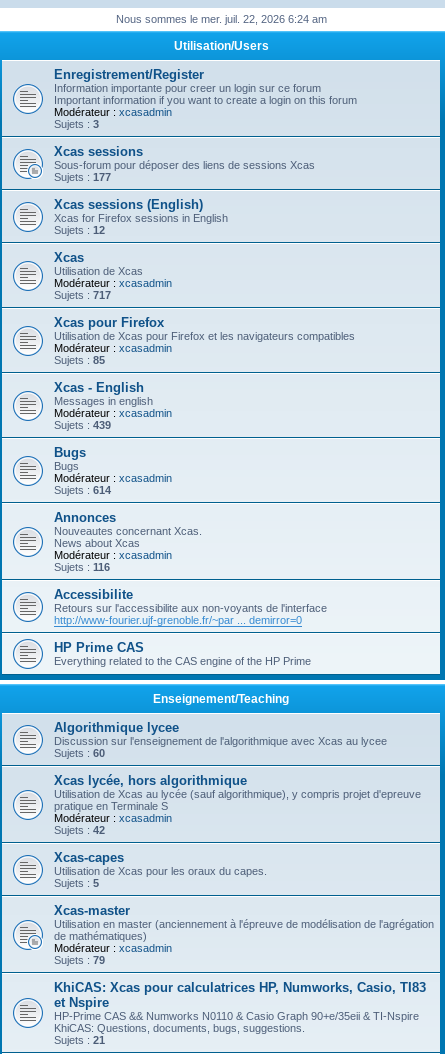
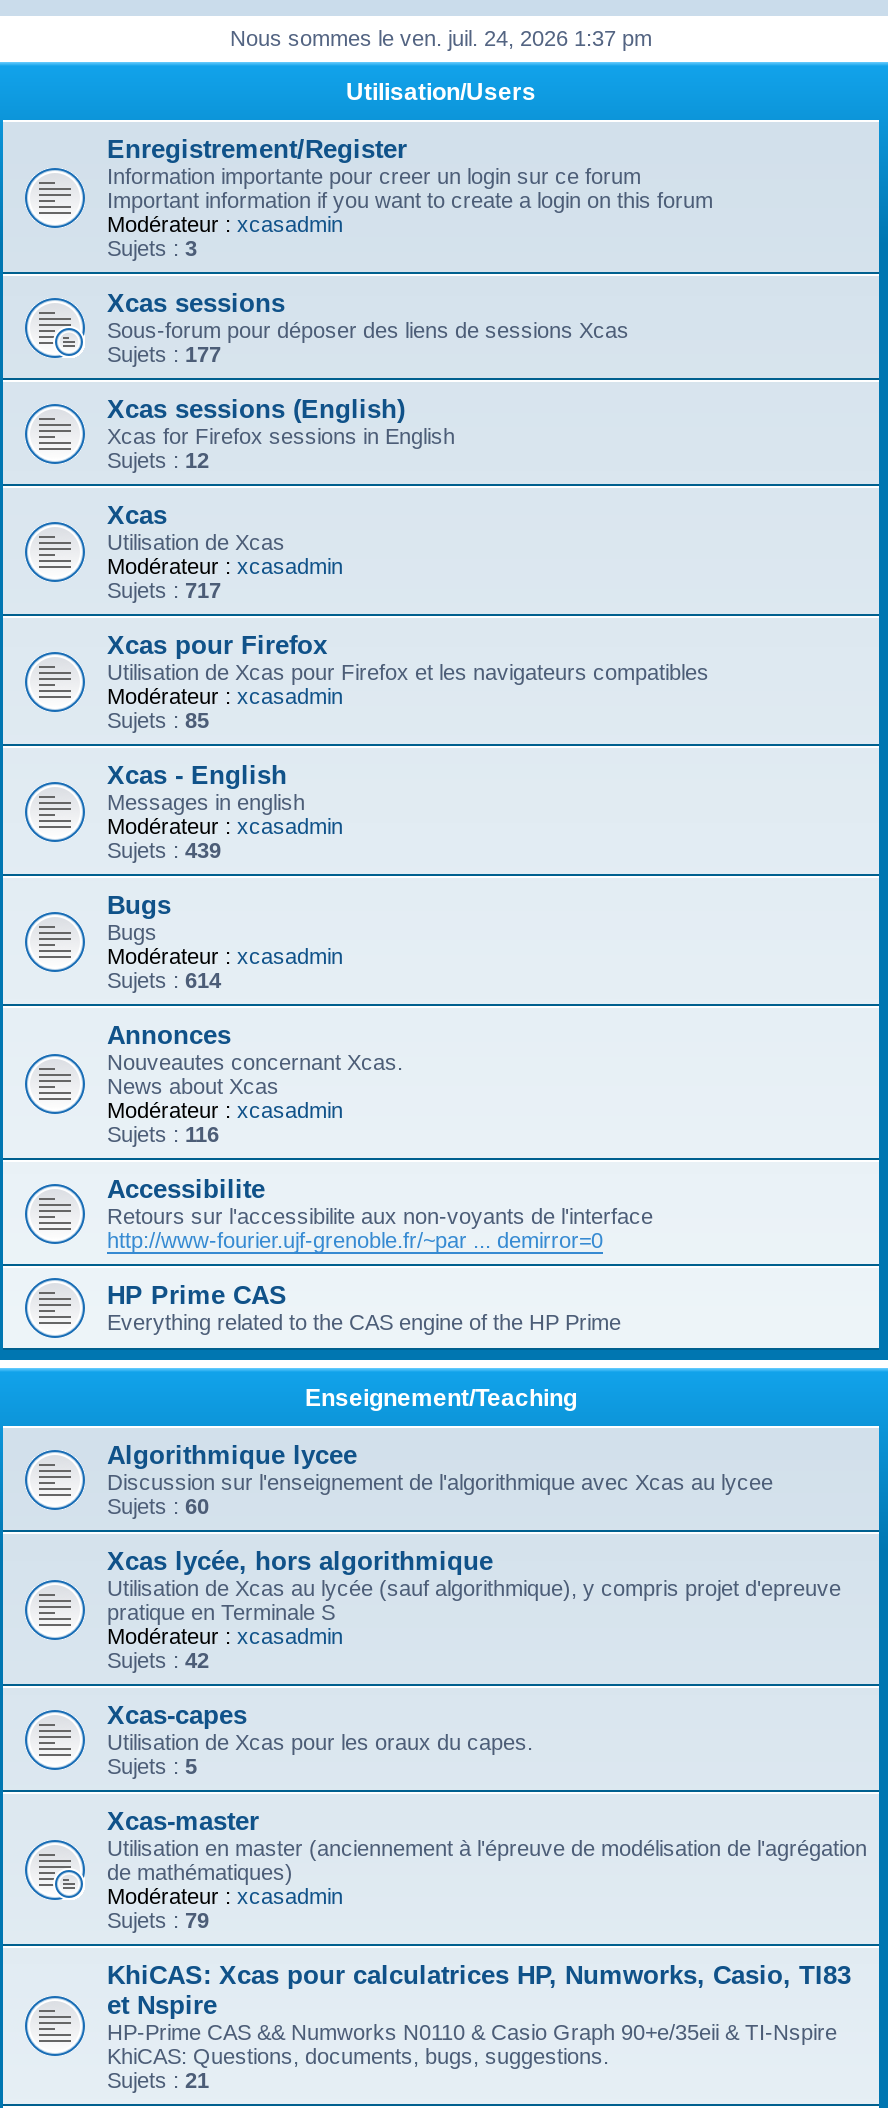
- Nous sommes le mer. juil. 22, 2026 6:24 am
+ Nous sommes le ven. juil. 24, 2026 1:37 pm
